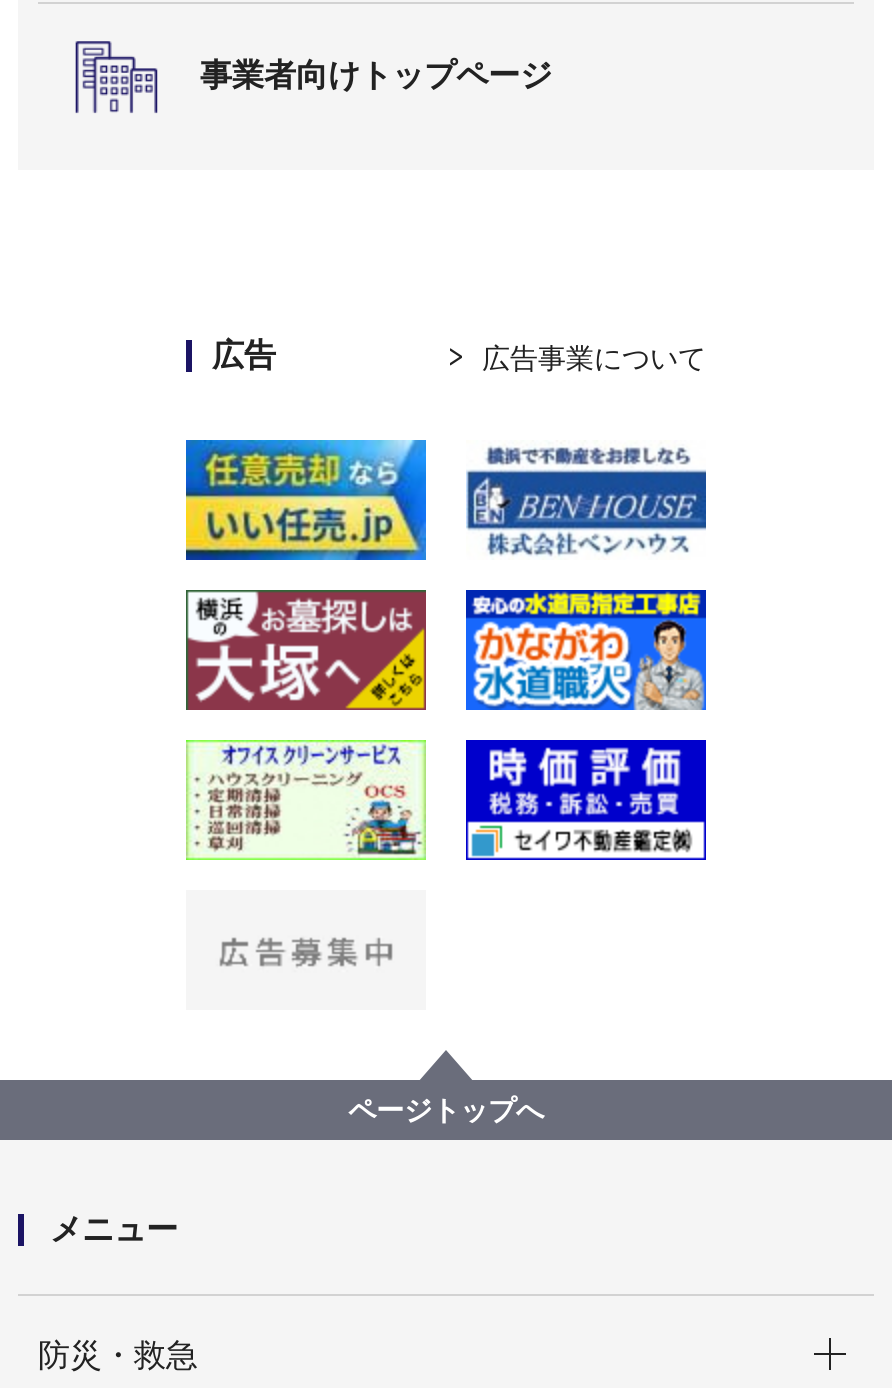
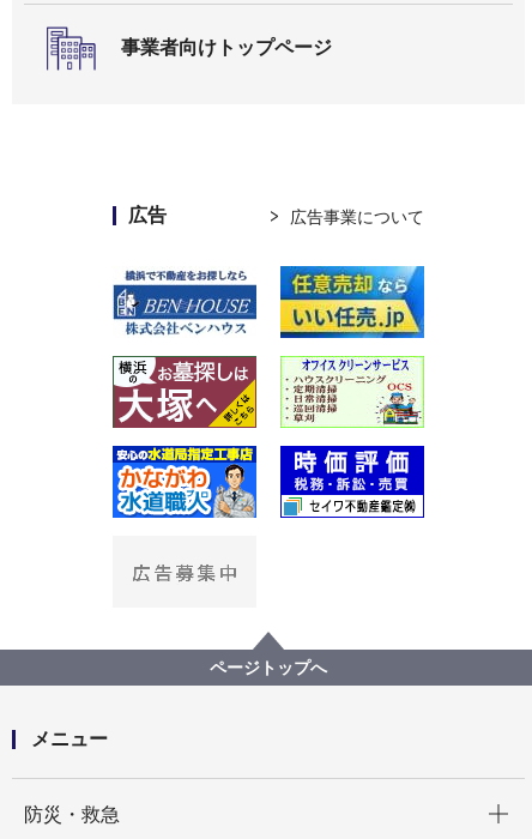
- [image]
+ [image]

- [image]
+ [image]

moved down: [image]

moved up: [image]
